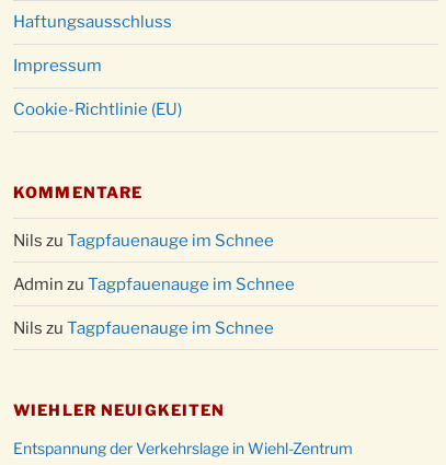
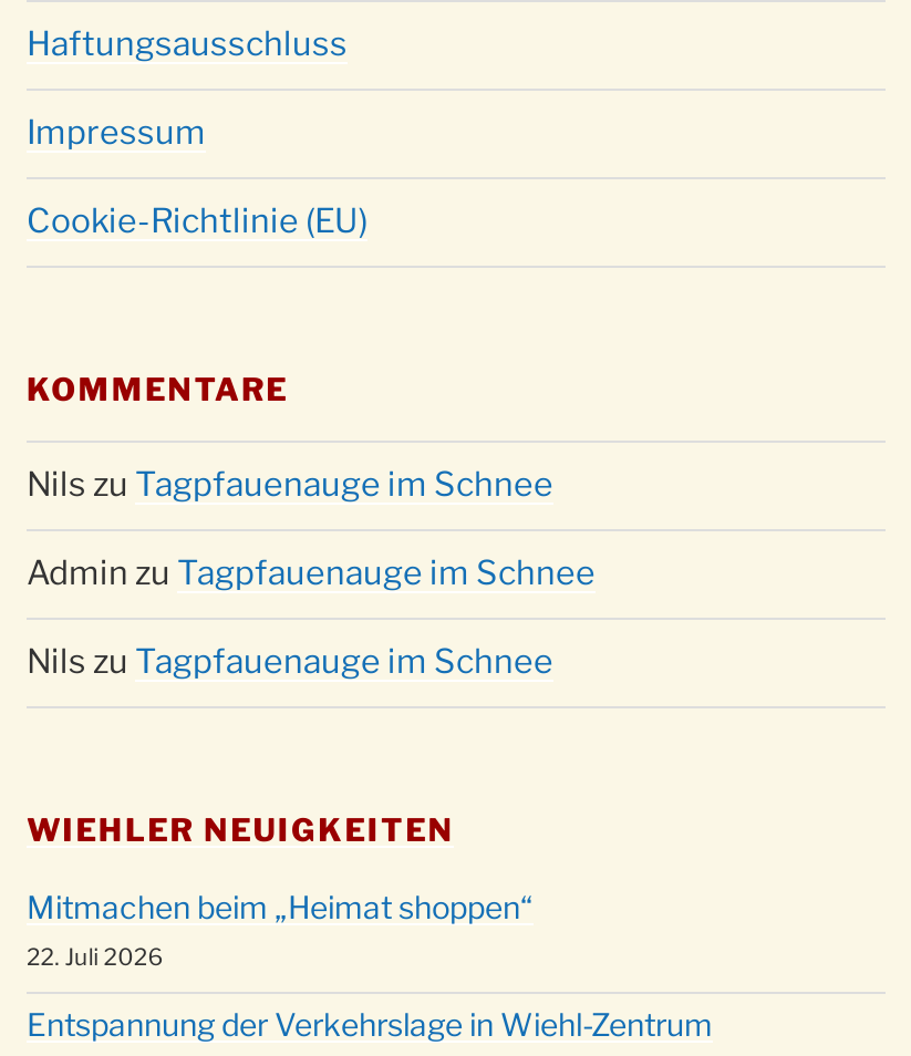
+ Mitmachen beim „Heimat shoppen“
+ 22. Juli 2026
